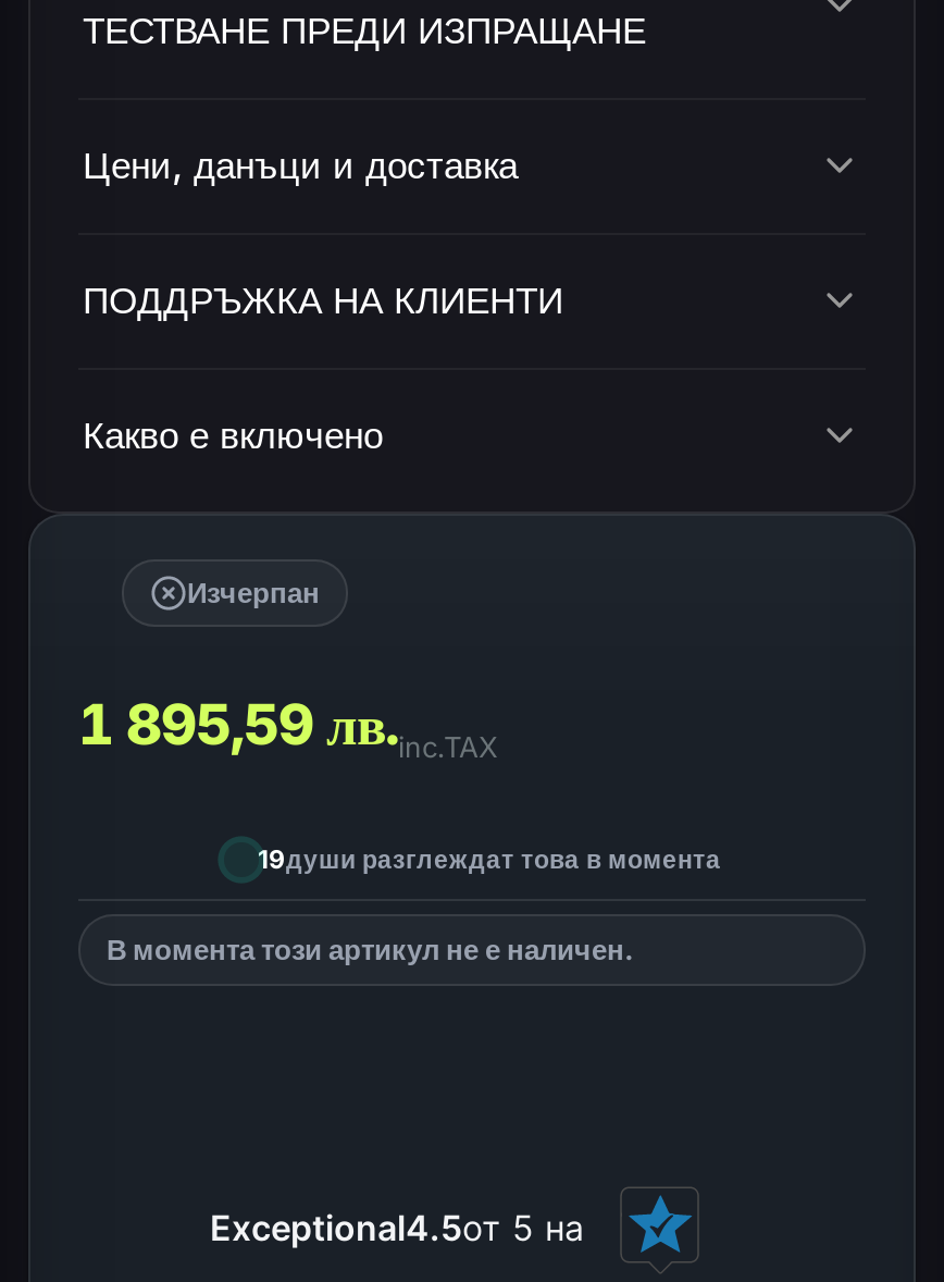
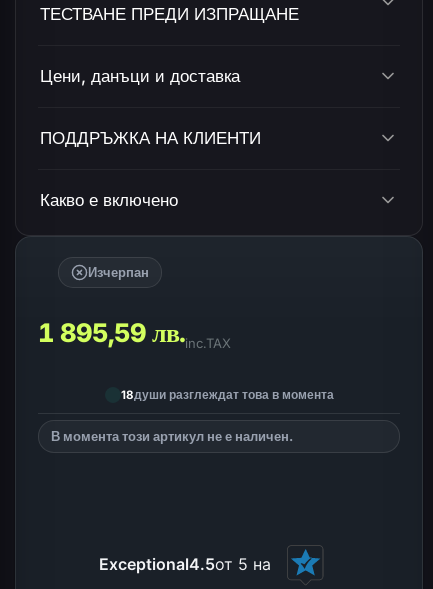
- 19души разглеждат това в момента
+ 18души разглеждат това в момента
